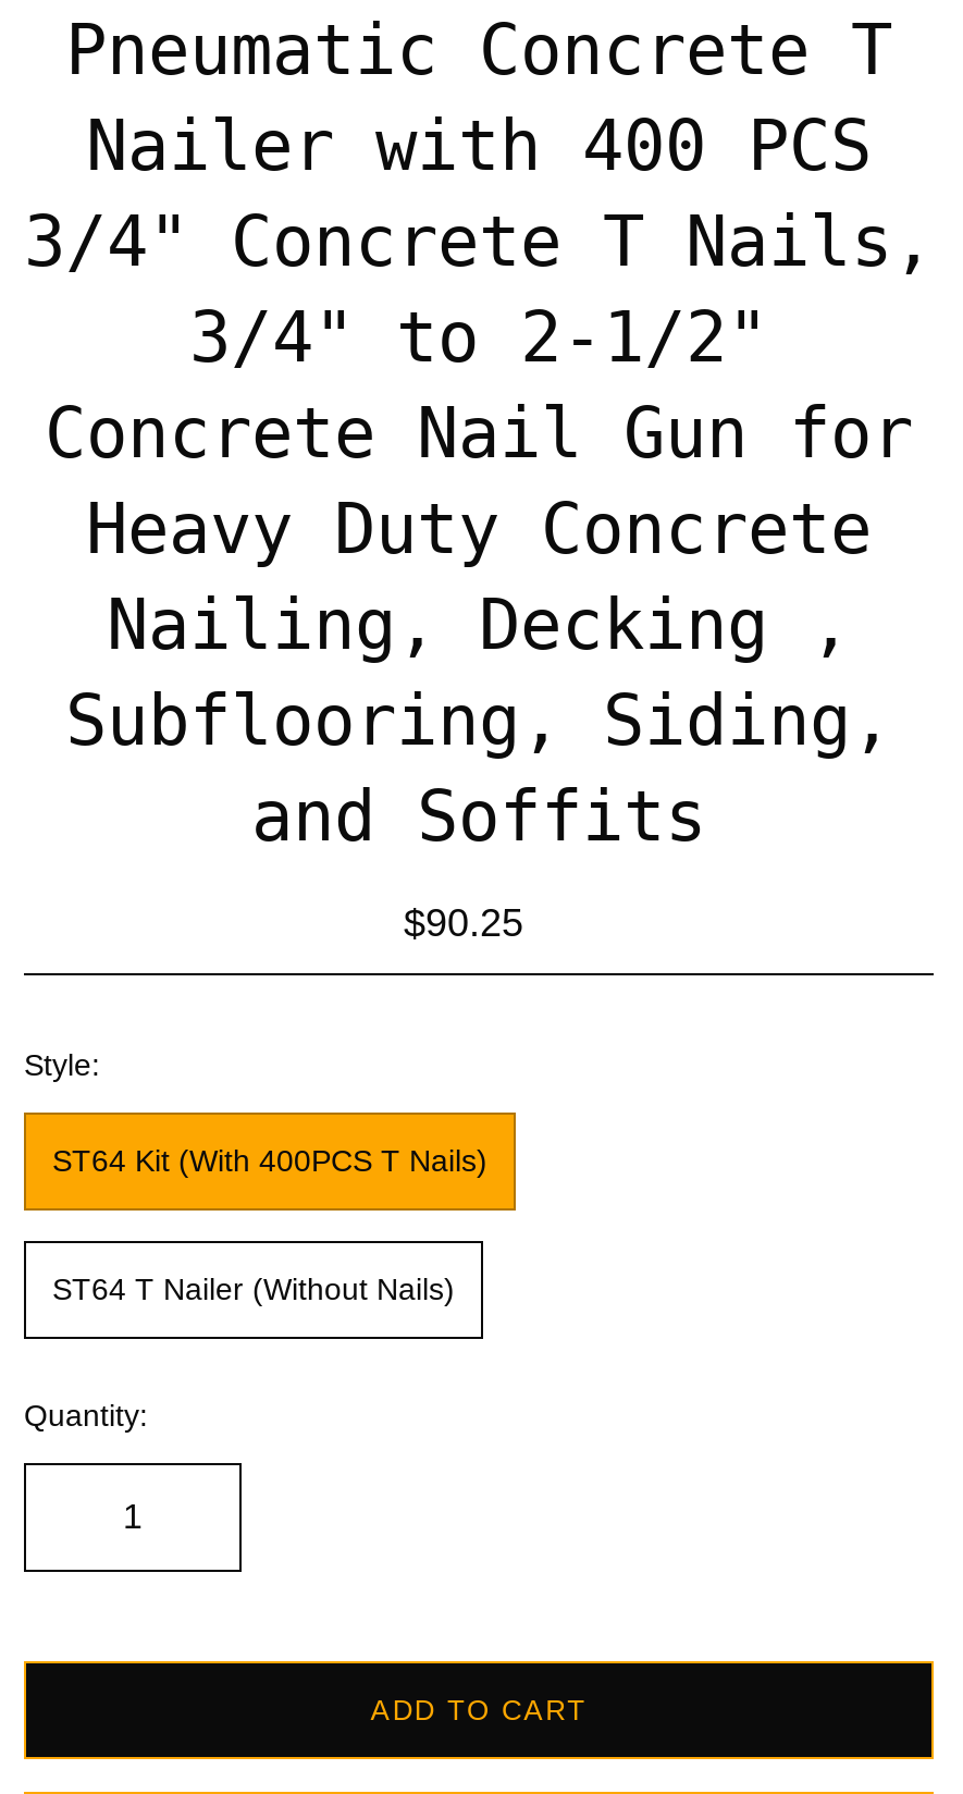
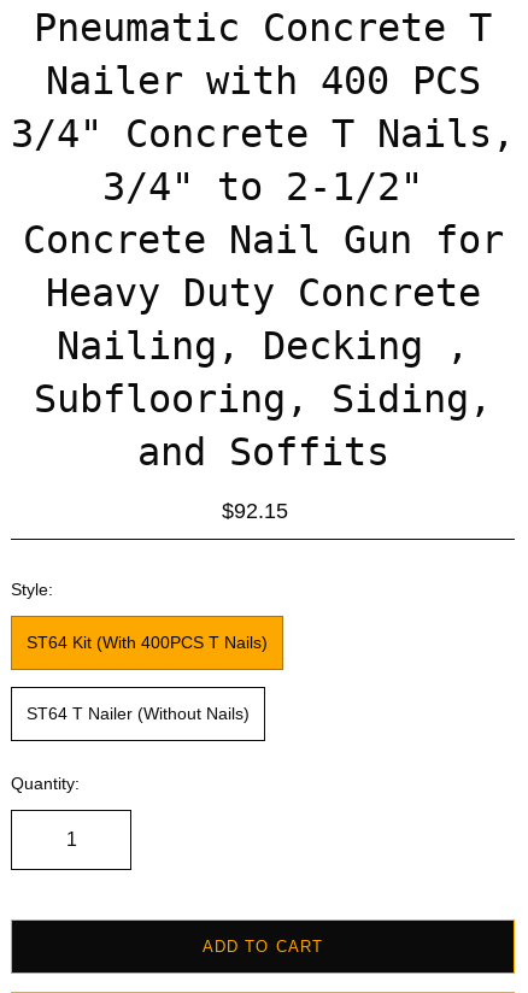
- $90.25
+ $92.15
